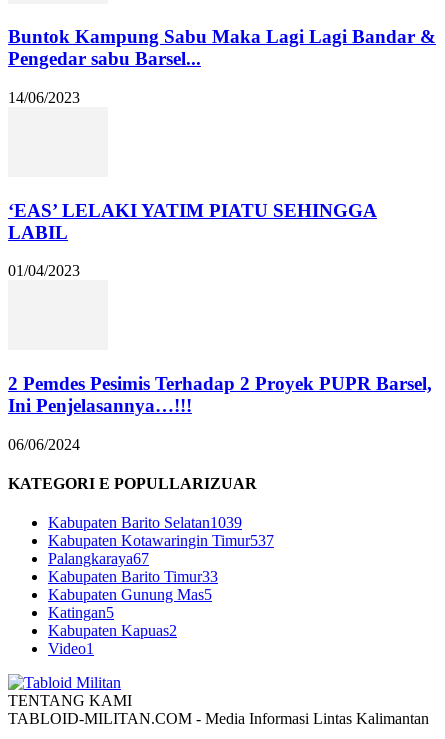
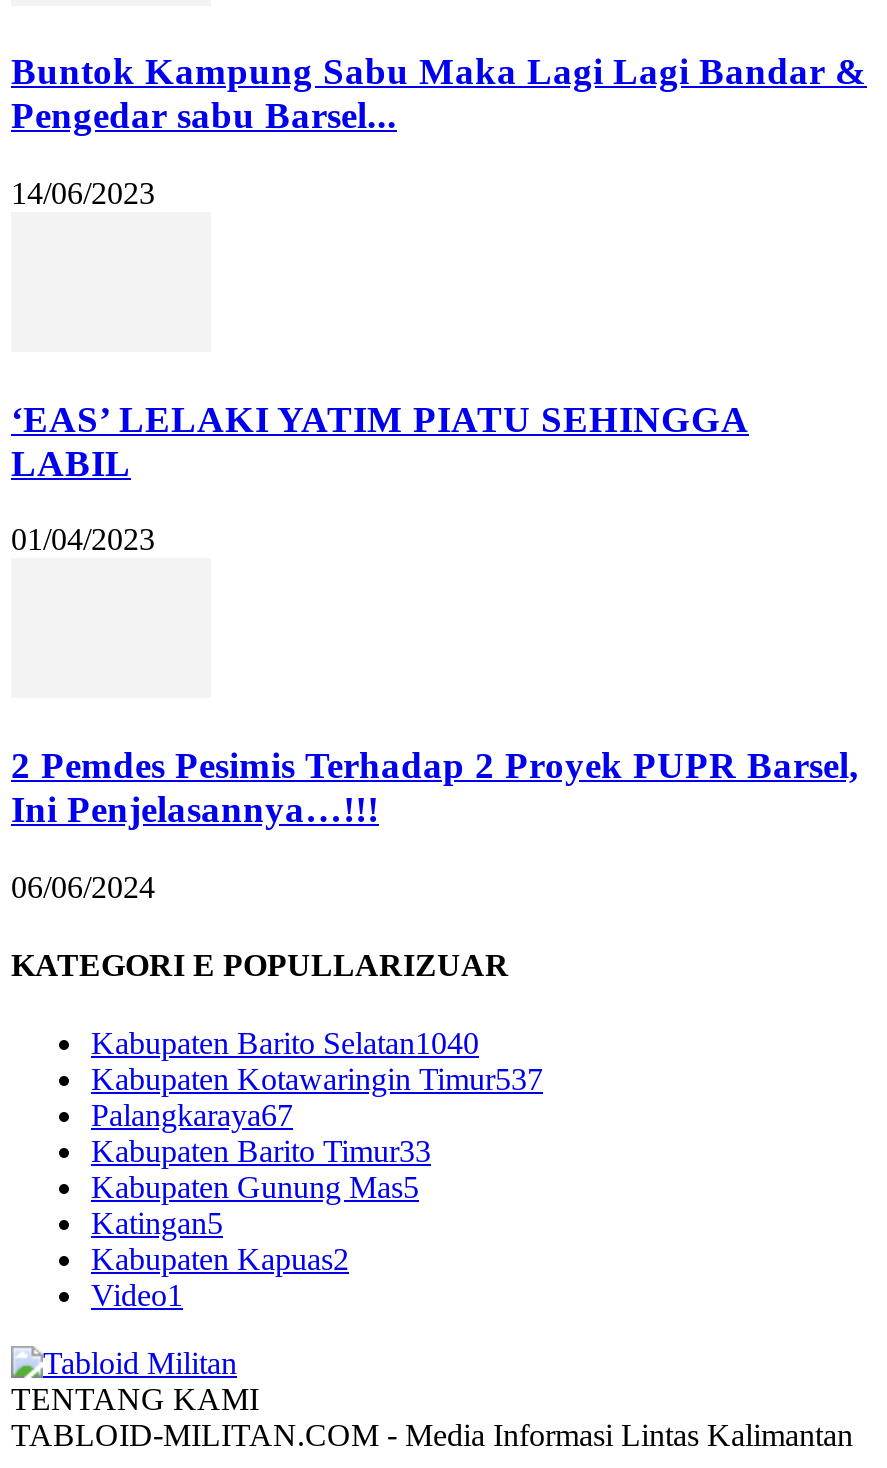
- Kabupaten Barito Selatan1039
+ Kabupaten Barito Selatan1040
